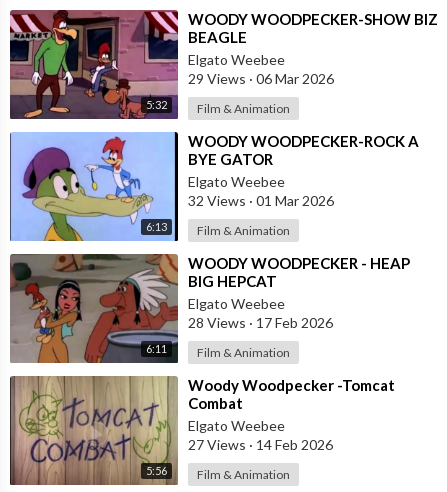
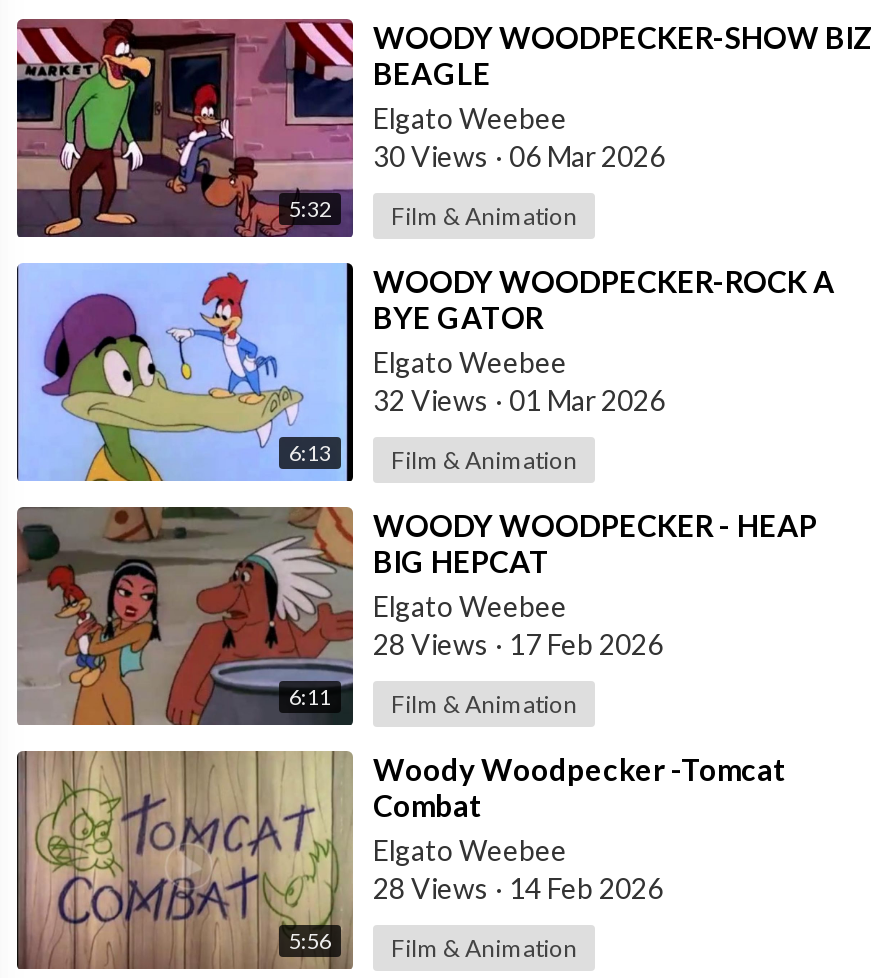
- 29 Views · 06 Mar 2026
+ 30 Views · 06 Mar 2026

- 27 Views · 14 Feb 2026
+ 28 Views · 14 Feb 2026
